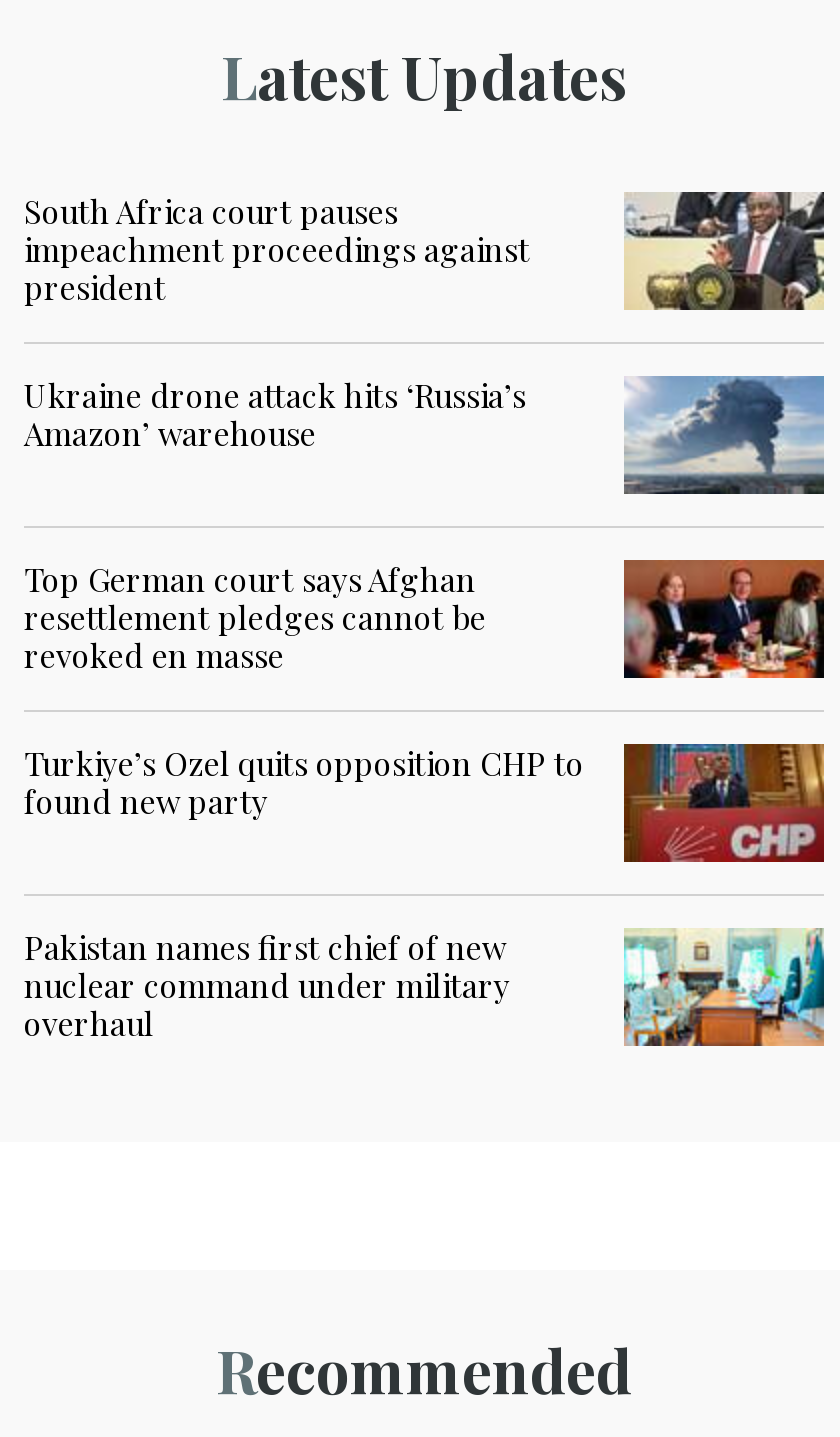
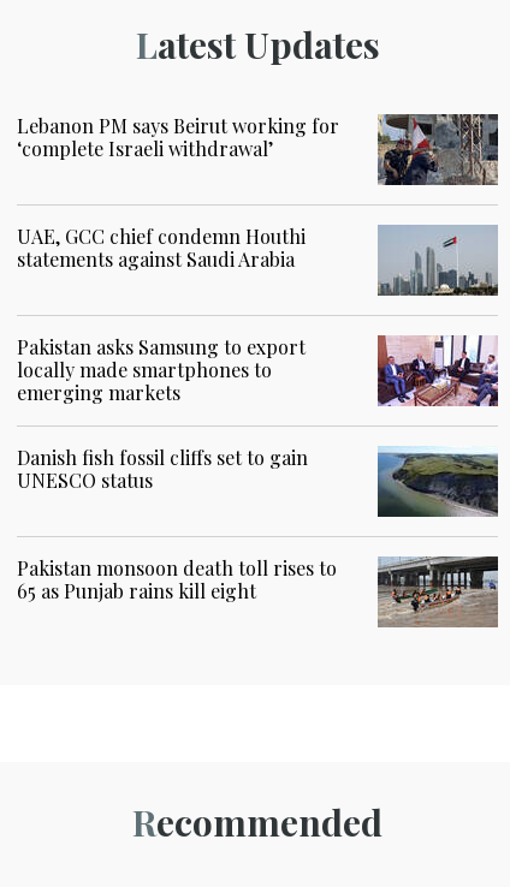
- South Africa court pauses
- impeachment proceedings against
- president
+ Lebanon PM says Beirut working for
+ ‘complete Israeli withdrawal’

- [image]
+ [image]

- Ukraine drone attack hits ‘Russia’s
- Amazon’ warehouse
+ UAE, GCC chief condemn Houthi
+ statements against Saudi Arabia

- [image]
+ [image]

- Top German court says Afghan
- resettlement pledges cannot be
- revoked en masse
+ Pakistan asks Samsung to export
+ locally made smartphones to
+ emerging markets

- [image]
+ [image]

- Turkiye’s Ozel quits opposition CHP to
- found new party
+ Danish fish fossil cliffs set to gain
+ UNESCO status

- [image]
+ [image]

- Pakistan names first chief of new
- nuclear command under military
- overhaul
+ Pakistan monsoon death toll rises to
+ 65 as Punjab rains kill eight

- [image]
+ [image]
